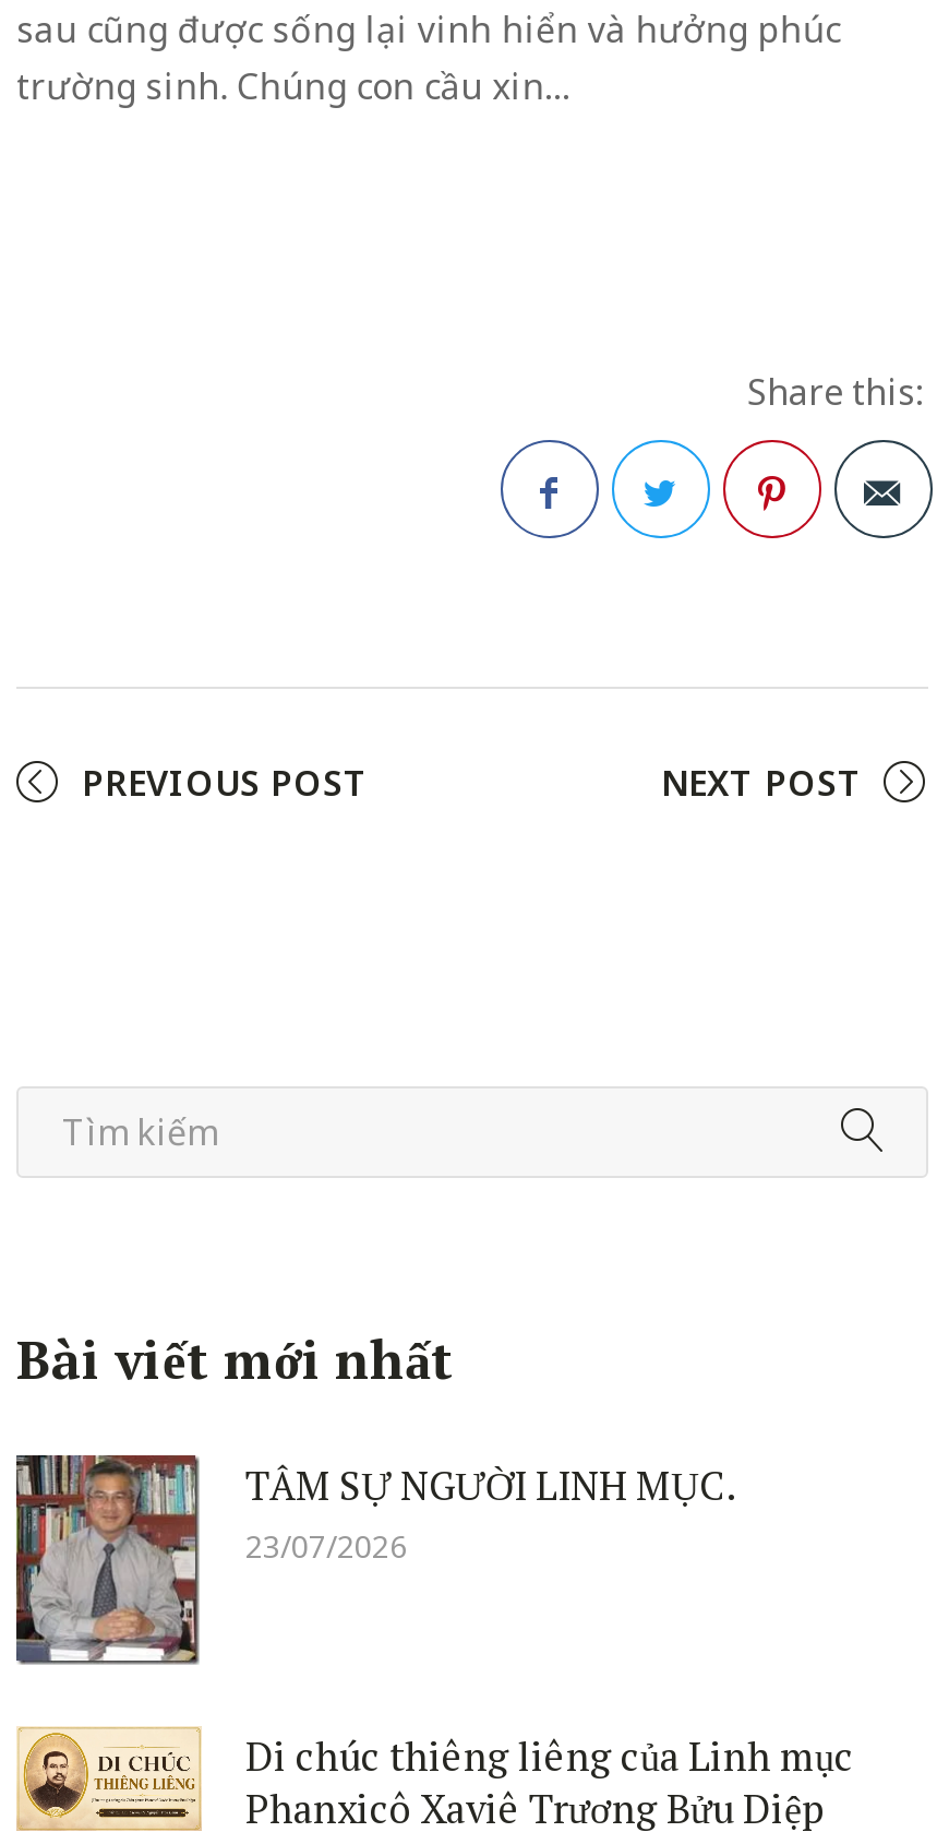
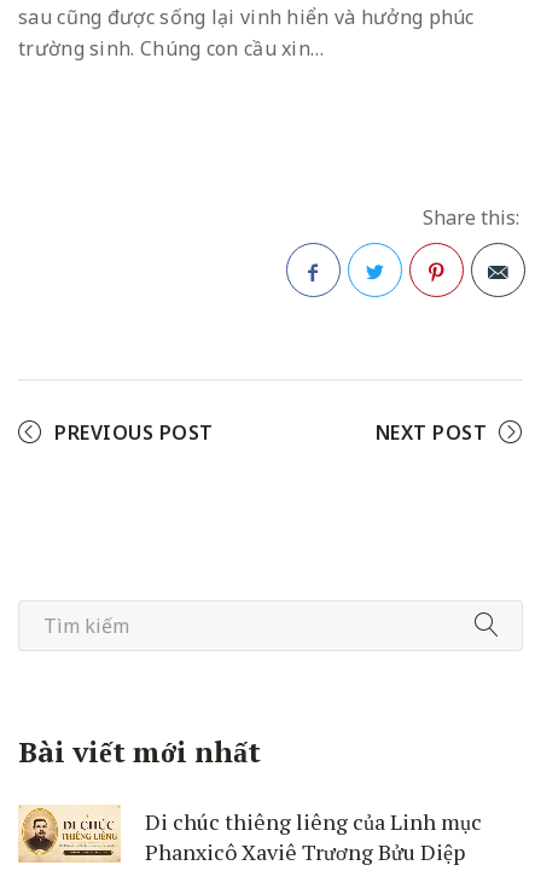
- [image]
- TÂM SỰ NGƯỜI LINH MỤC.
- 23/07/2026
